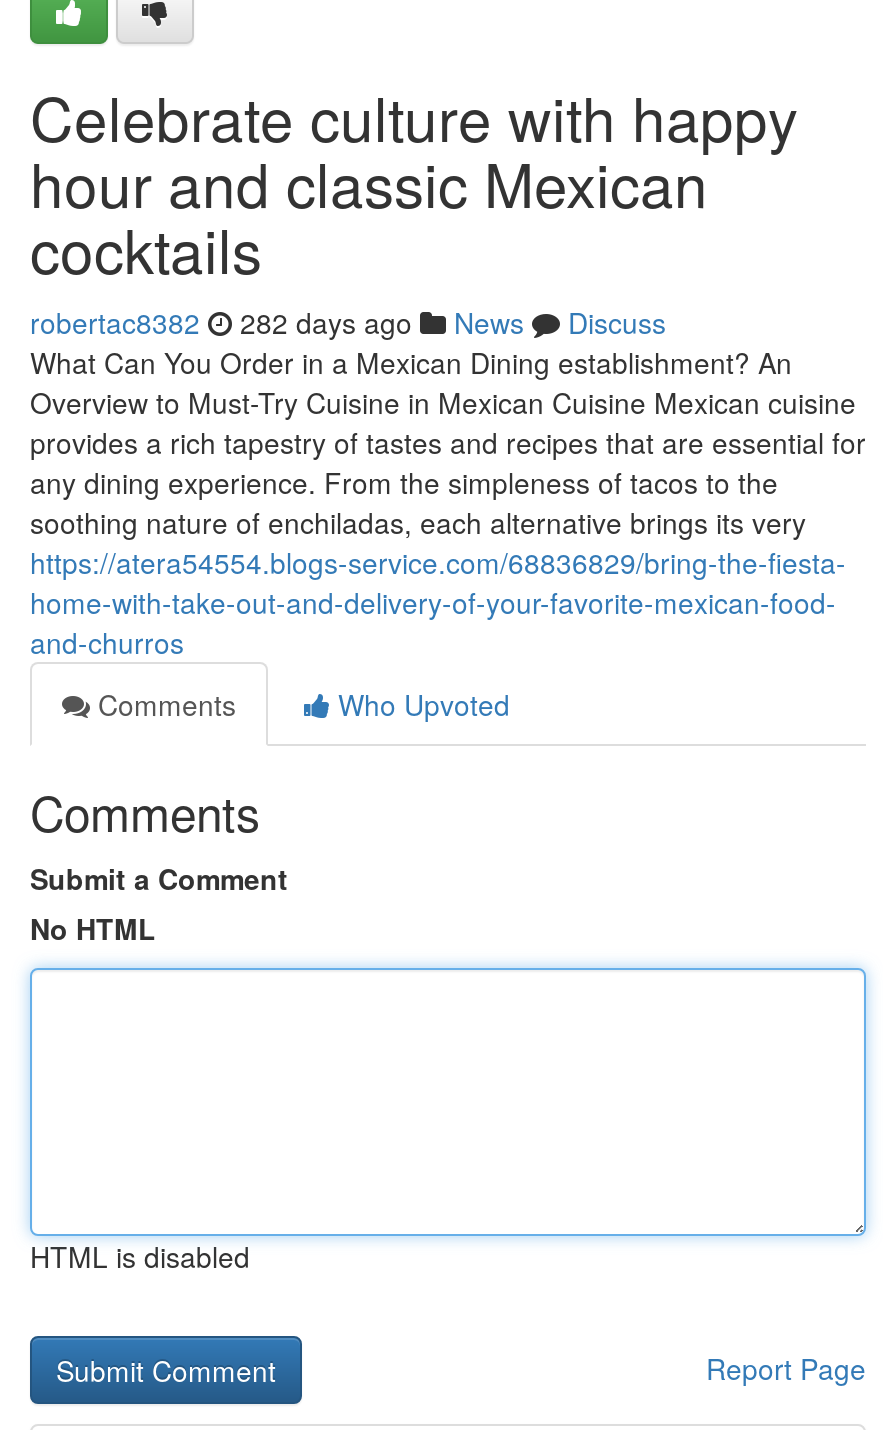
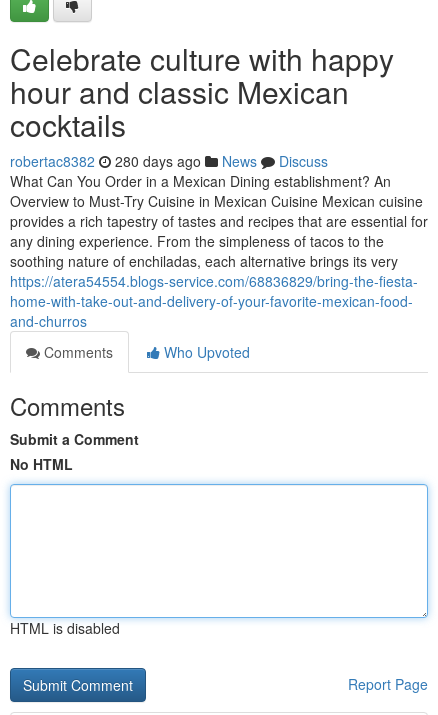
- robertac8382 282 days ago News Discuss
+ robertac8382 280 days ago News Discuss
